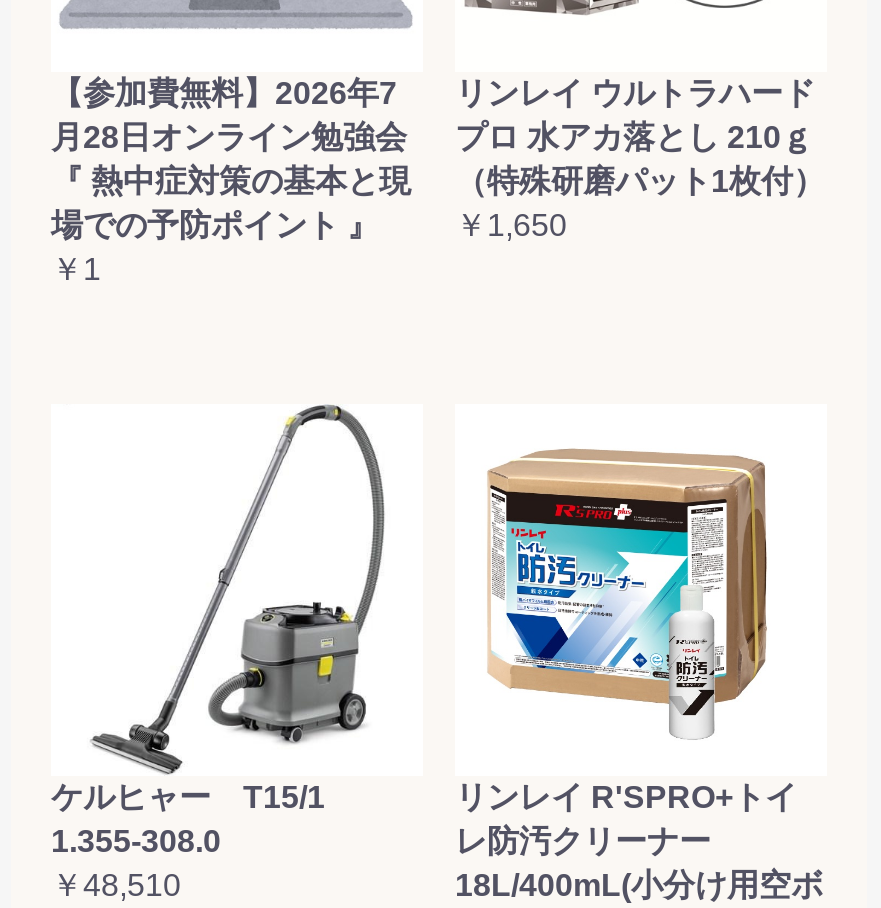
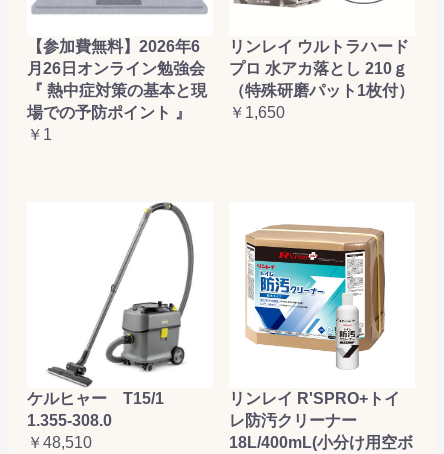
- 【参加費無料】2026年7
+ 【参加費無料】2026年6

- 月28日オンライン勉強会
+ 月26日オンライン勉強会
